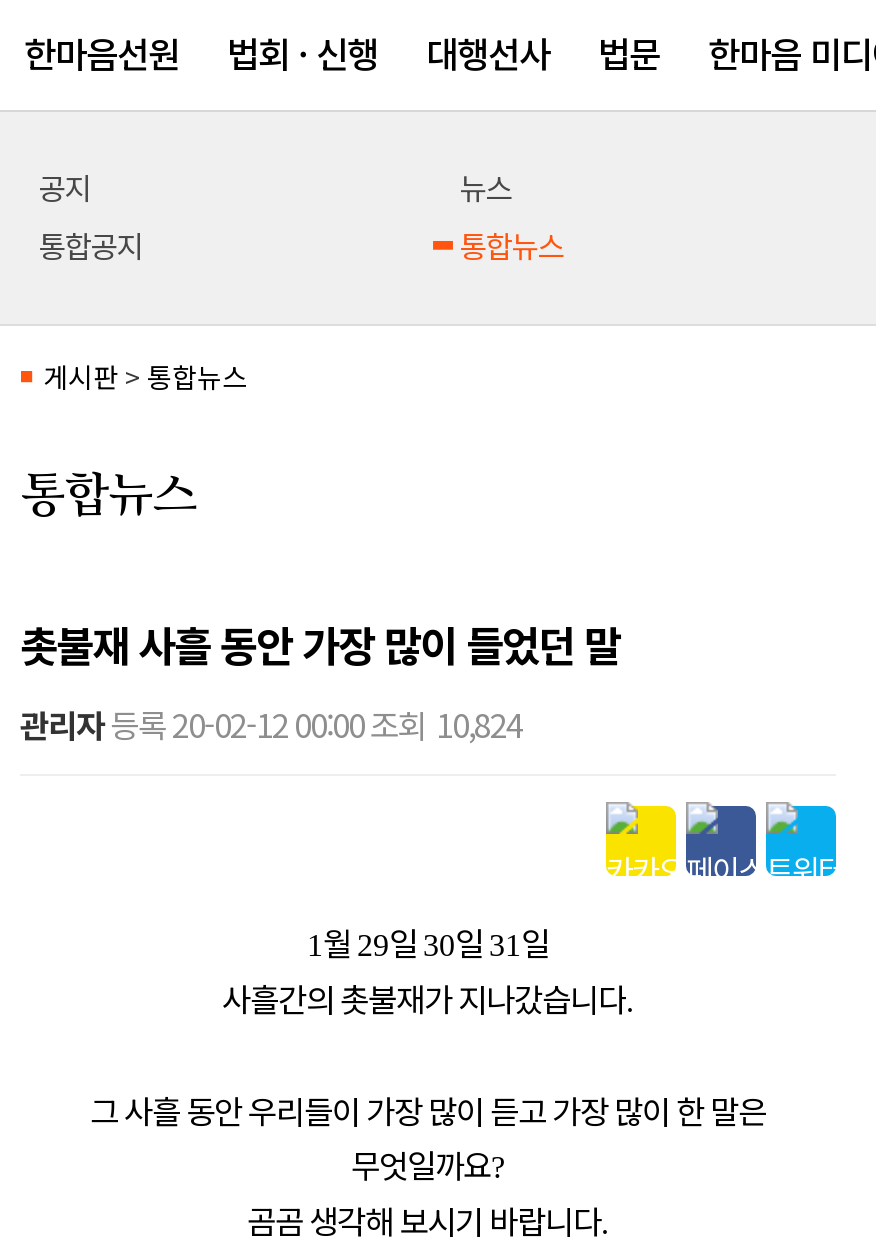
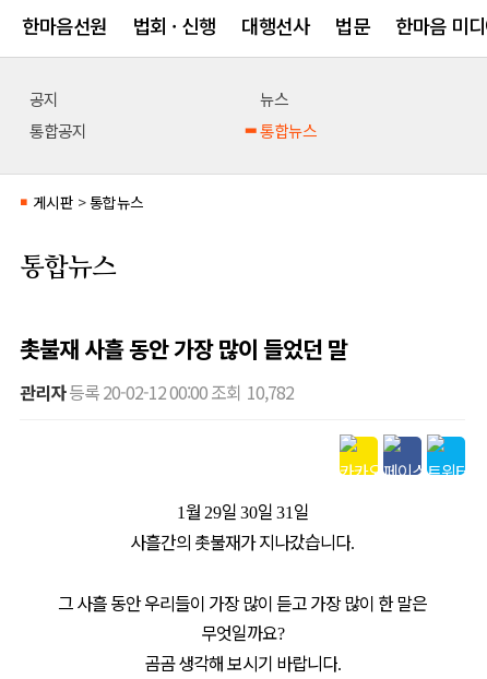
- 관리자 등록20-02-12 00:00조회 10,824
+ 관리자 등록20-02-12 00:00조회 10,782
